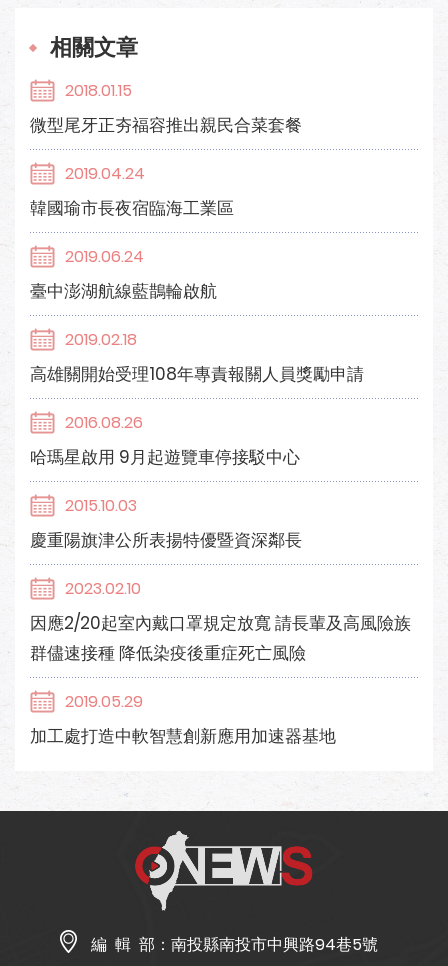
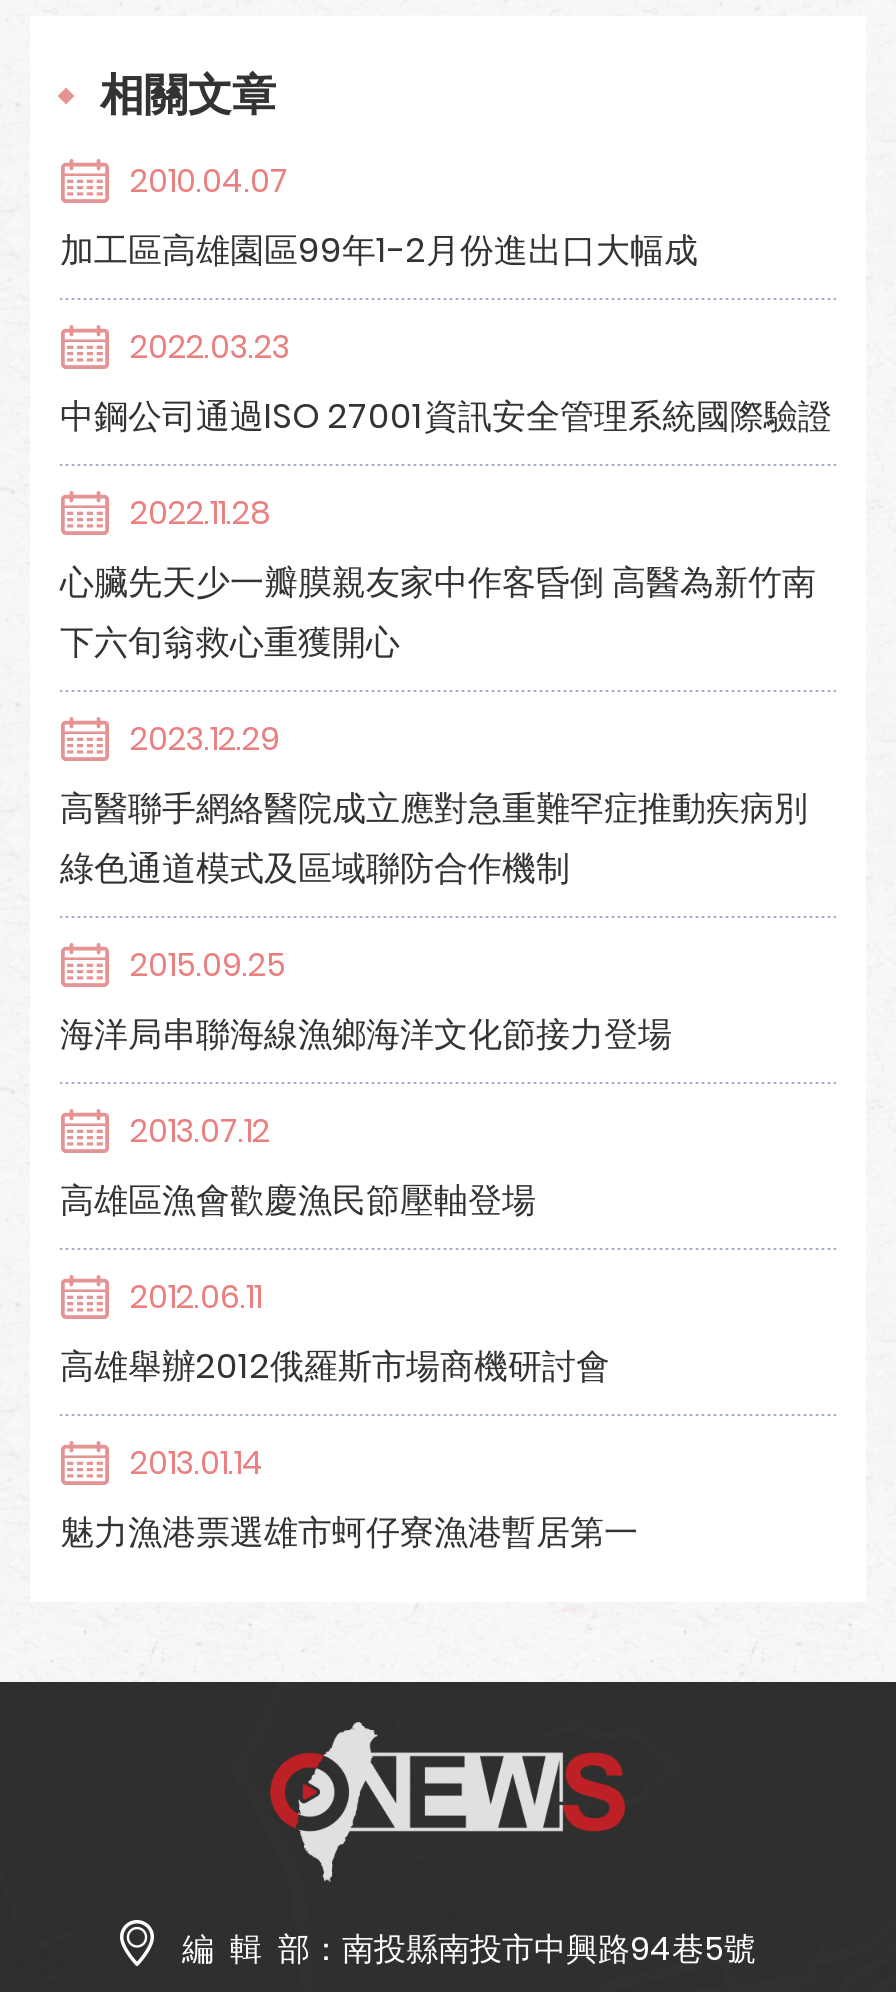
- 2018.01.15
+ 2010.04.07

- 微型尾牙正夯福容推出親民合菜套餐
+ 加工區高雄園區99年1-2月份進出口大幅成

- 2019.04.24
+ 2022.03.23

- 韓國瑜市長夜宿臨海工業區
+ 中鋼公司通過ISO 27001資訊安全管理系統國際驗證

- 2019.06.24
+ 2022.11.28

- 臺中澎湖航線藍鵲輪啟航
+ 心臟先天少一瓣膜親友家中作客昏倒 高醫為新竹南
+ 下六旬翁救心重獲開心

- 2019.02.18
+ 2023.12.29

- 高雄關開始受理108年專責報關人員獎勵申請
+ 高醫聯手網絡醫院成立應對急重難罕症推動疾病別
+ 綠色通道模式及區域聯防合作機制

- 2016.08.26
+ 2015.09.25

- 哈瑪星啟用 9月起遊覽車停接駁中心
+ 海洋局串聯海線漁鄉海洋文化節接力登場

- 2015.10.03
+ 2013.07.12

- 慶重陽旗津公所表揚特優暨資深鄰長
+ 高雄區漁會歡慶漁民節壓軸登場

- 2023.02.10
+ 2012.06.11

- 因應2/20起室內戴口罩規定放寬 請長輩及高風險族
- 群儘速接種 降低染疫後重症死亡風險
+ 高雄舉辦2012俄羅斯市場商機研討會

- 2019.05.29
+ 2013.01.14

- 加工處打造中軟智慧創新應用加速器基地
+ 魅力漁港票選雄市蚵仔寮漁港暫居第一
